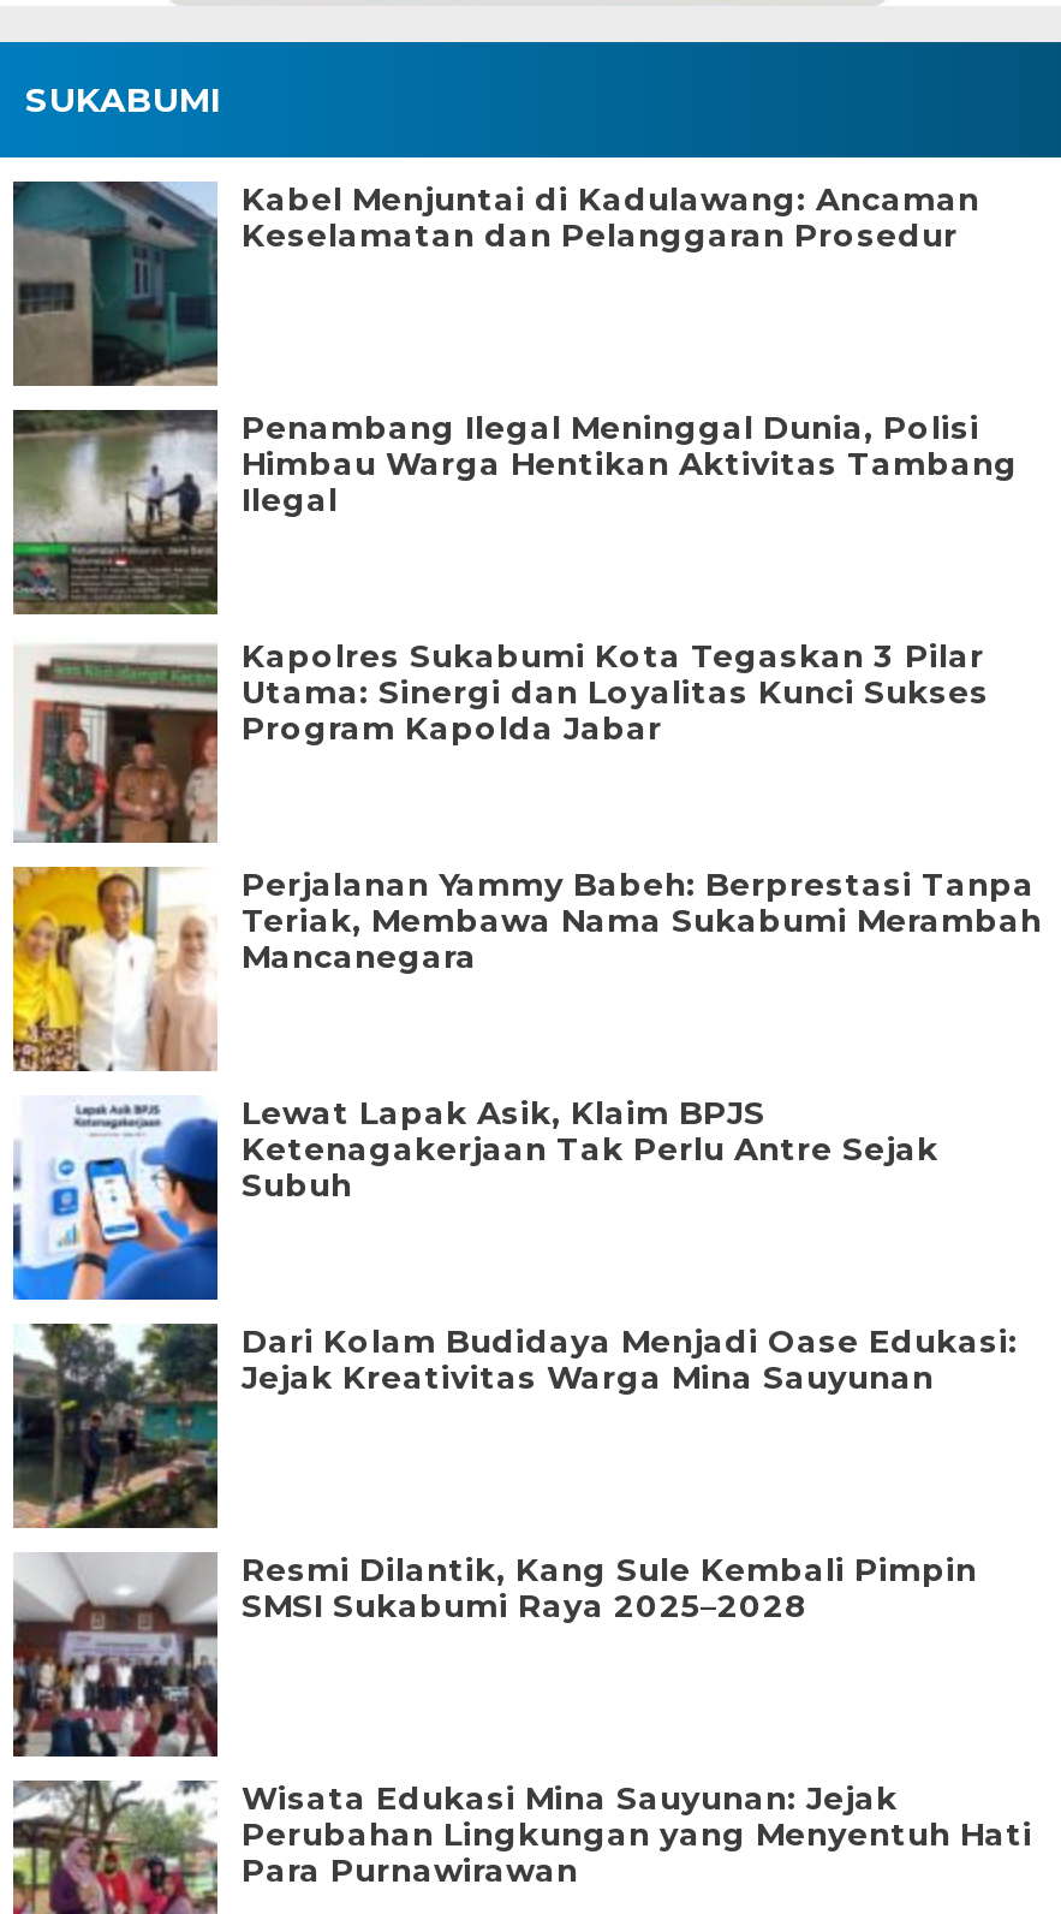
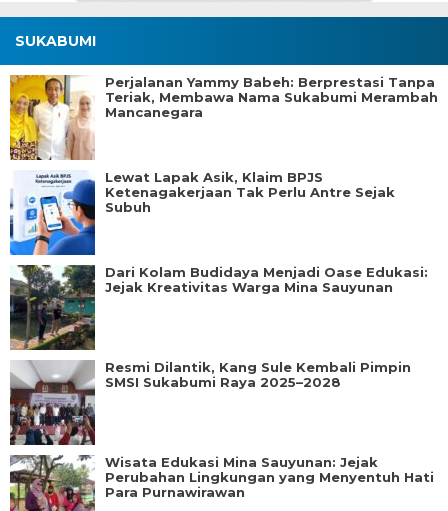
- [image]
- Kabel Menjuntai di Kadulawang: Ancaman
- Keselamatan dan Pelanggaran Prosedur

- [image]
- Penambang Ilegal Meninggal Dunia, Polisi
- Himbau Warga Hentikan Aktivitas Tambang
- Ilegal

- [image]
- Kapolres Sukabumi Kota Tegaskan 3 Pilar
- Utama: Sinergi dan Loyalitas Kunci Sukses
- Program Kapolda Jabar
